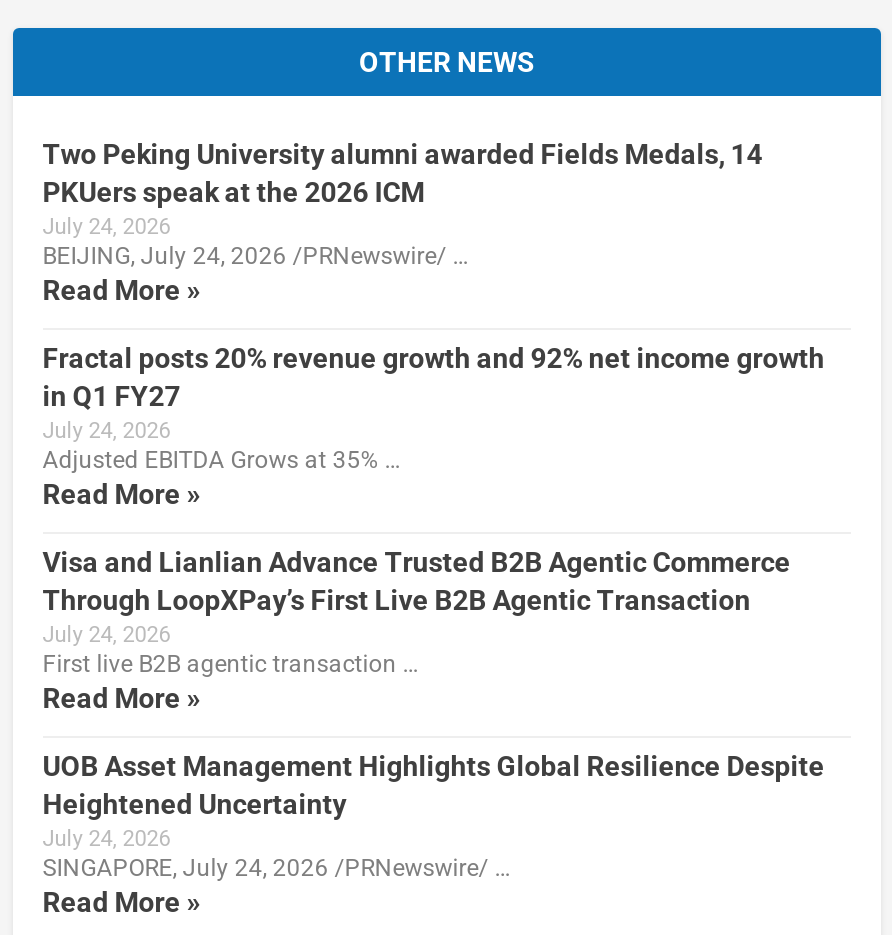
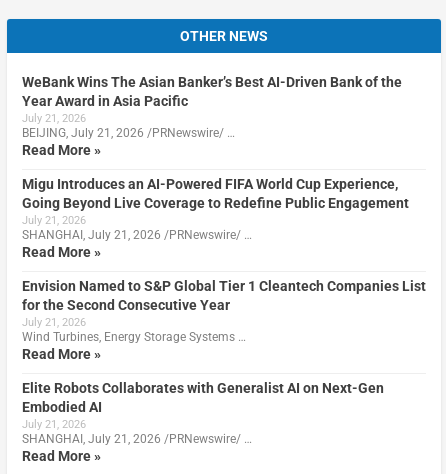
- Two Peking University alumni awarded Fields Medals, 14
- PKUers speak at the 2026 ICM
- July 24, 2026
- BEIJING, July 24, 2026 /PRNewswire/ …
+ WeBank Wins The Asian Banker’s Best AI-Driven Bank of the
+ Year Award in Asia Pacific
+ July 21, 2026
+ BEIJING, July 21, 2026 /PRNewswire/ …

- Fractal posts 20% revenue growth and 92% net income growth
- in Q1 FY27
- July 24, 2026
- Adjusted EBITDA Grows at 35% …
+ Migu Introduces an AI-Powered FIFA World Cup Experience,
+ Going Beyond Live Coverage to Redefine Public Engagement
+ July 21, 2026
+ SHANGHAI, July 21, 2026 /PRNewswire/ …

- Visa and Lianlian Advance Trusted B2B Agentic Commerce
- Through LoopXPay’s First Live B2B Agentic Transaction
- July 24, 2026
- First live B2B agentic transaction …
+ Envision Named to S&P Global Tier 1 Cleantech Companies List
+ for the Second Consecutive Year
+ July 21, 2026
+ Wind Turbines, Energy Storage Systems …

- UOB Asset Management Highlights Global Resilience Despite
- Heightened Uncertainty
- July 24, 2026
- SINGAPORE, July 24, 2026 /PRNewswire/ …
+ Elite Robots Collaborates with Generalist AI on Next-Gen
+ Embodied AI
+ July 21, 2026
+ SHANGHAI, July 21, 2026 /PRNewswire/ …
